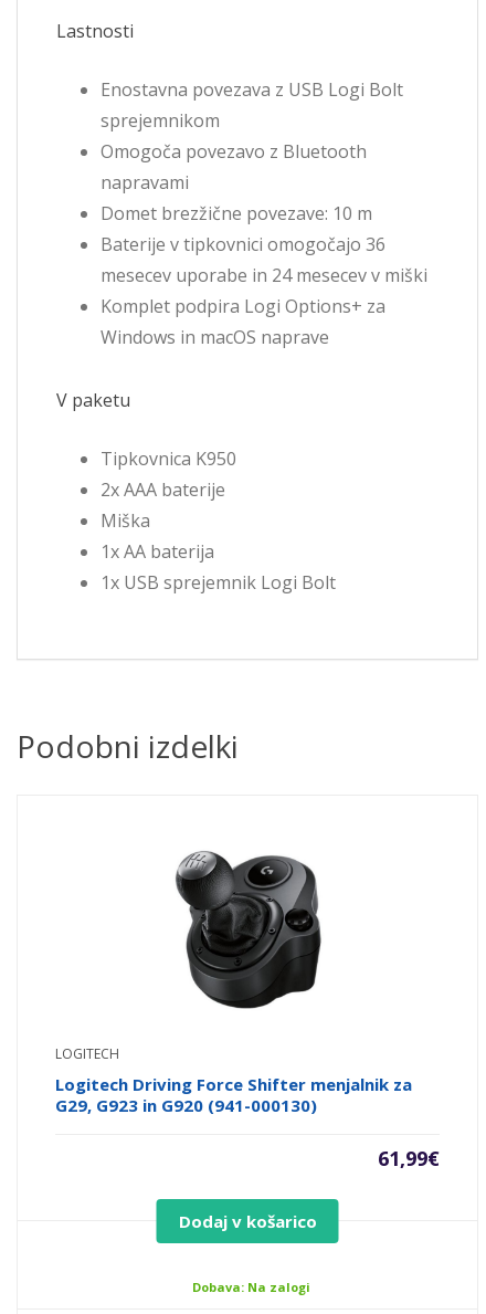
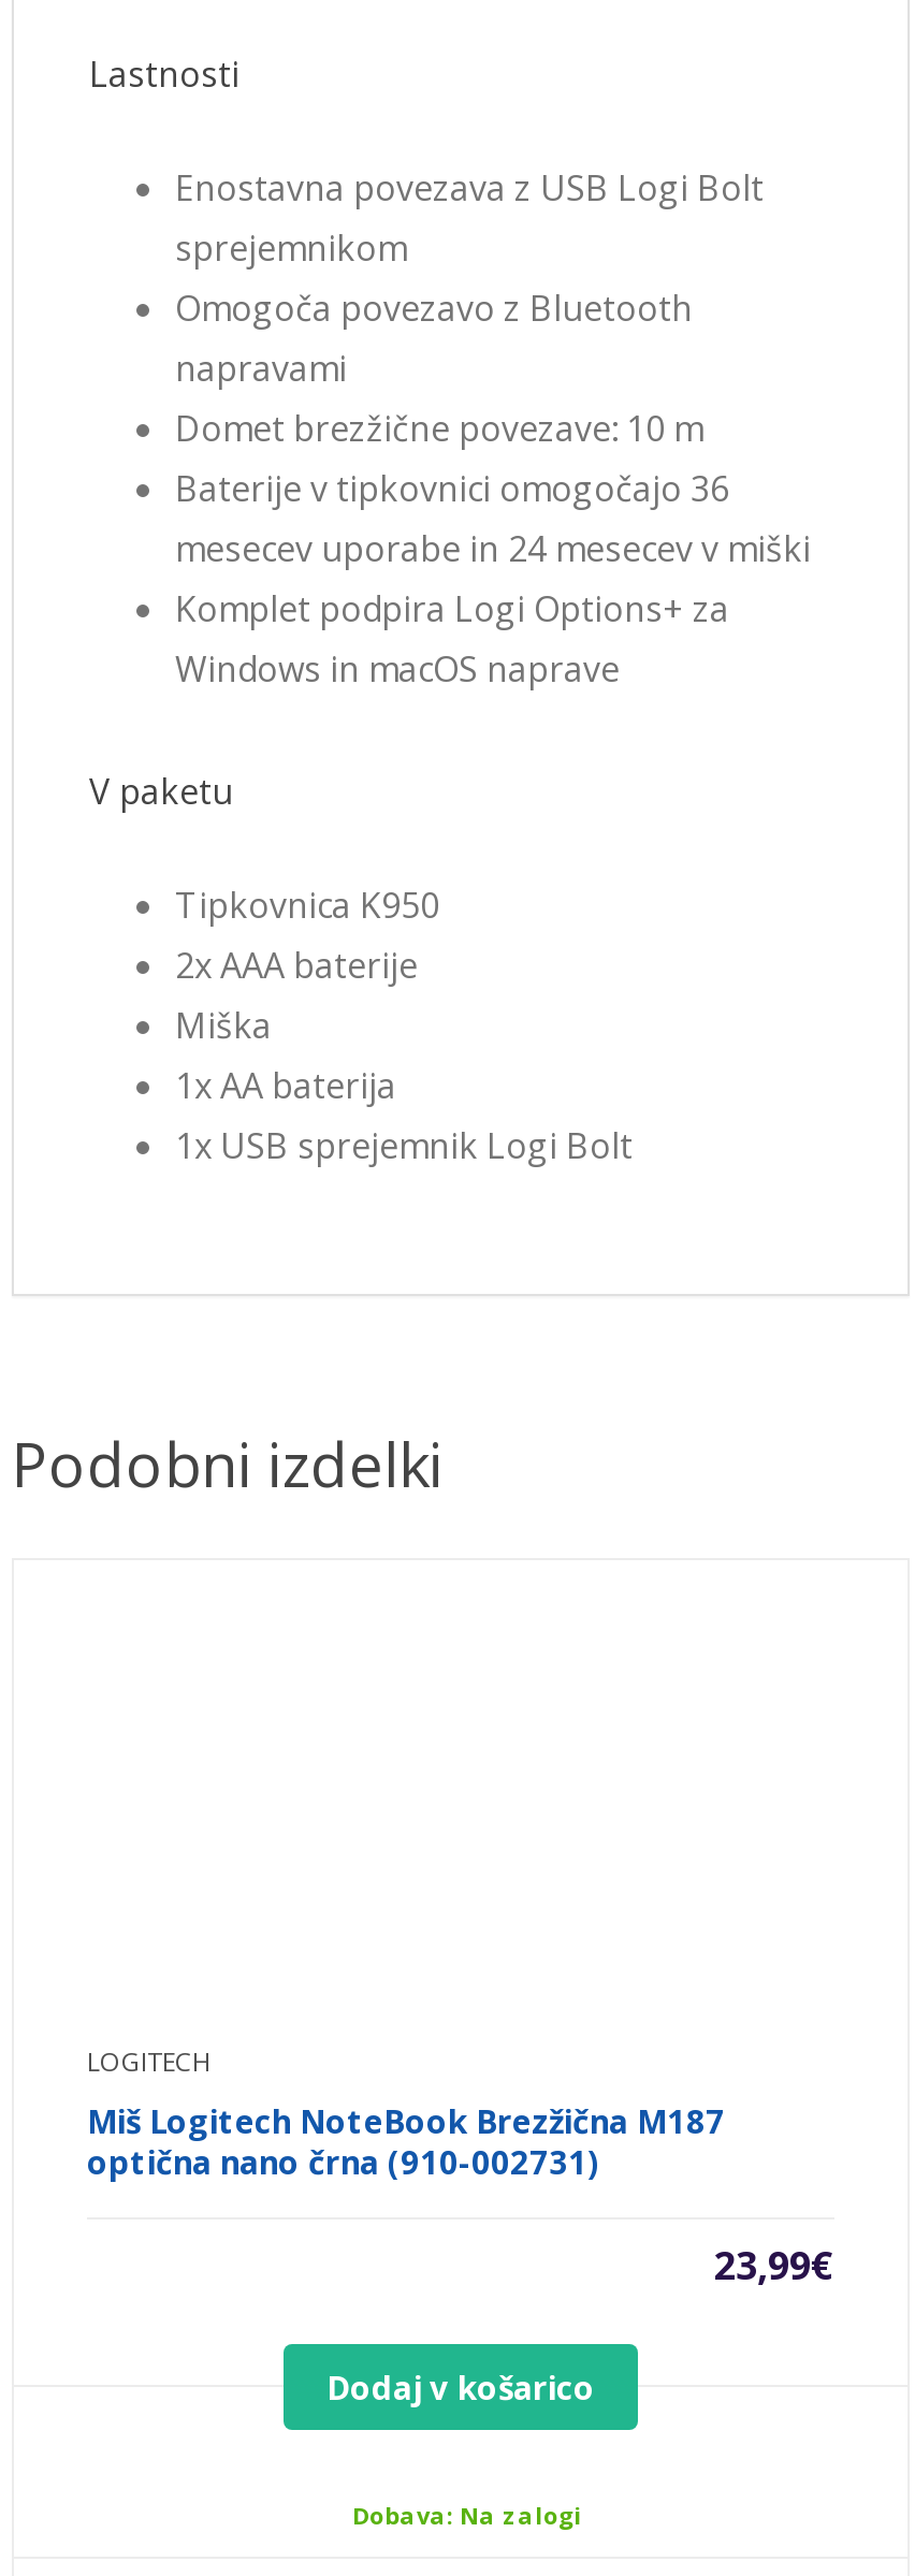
- [image]

- Logitech Driving Force Shifter menjalnik za
- G29, G923 in G920 (941-000130)
+ Miš Logitech NoteBook Brezžična M187
+ optična nano črna (910-002731)

- 61,99€
+ 23,99€
